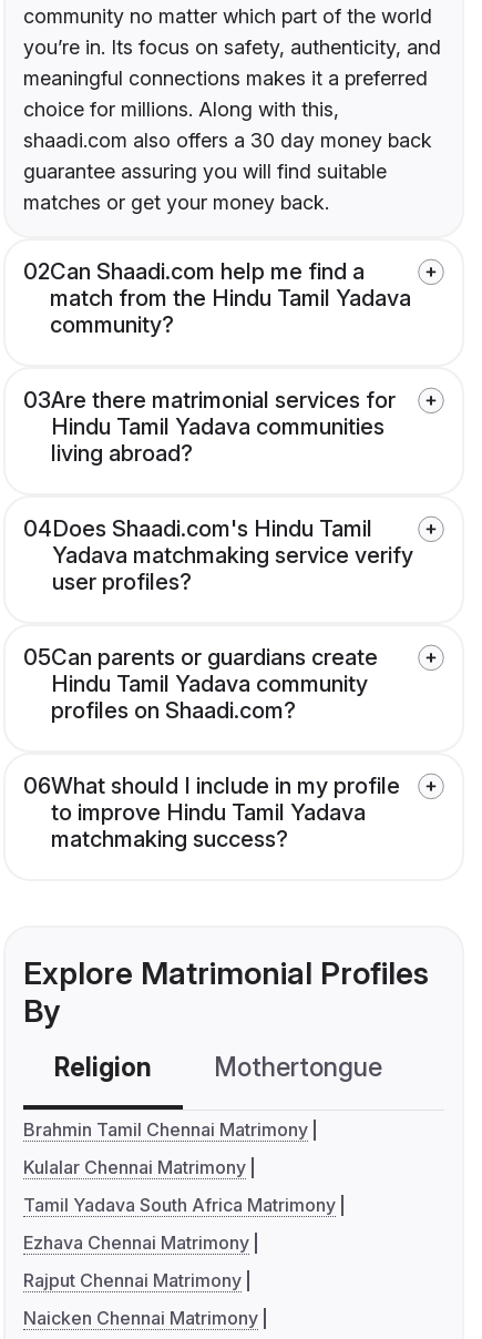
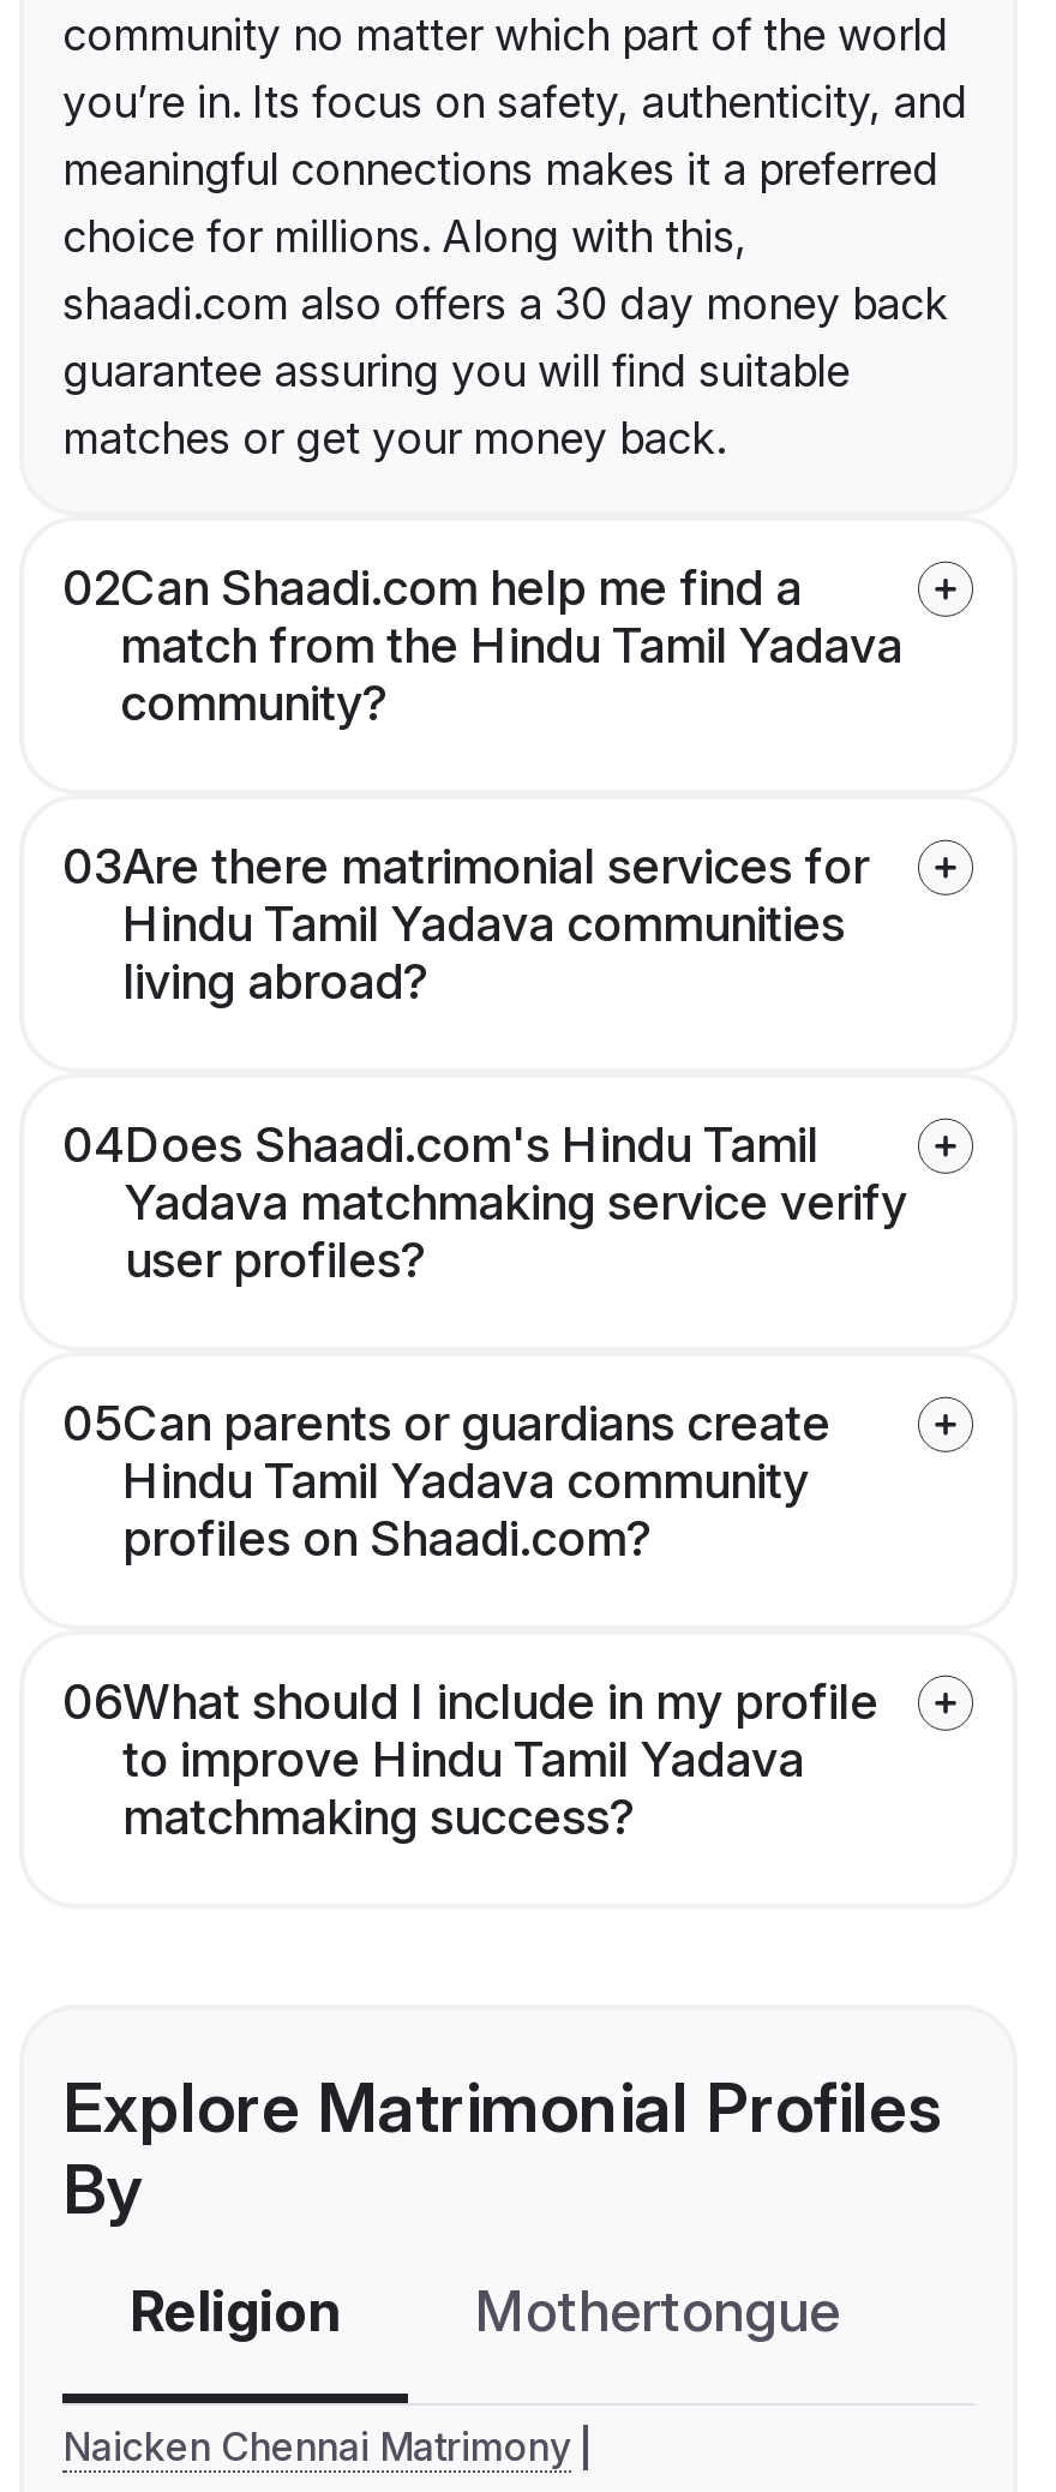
- Brahmin Tamil Chennai Matrimony
- Kulalar Chennai Matrimony
- Tamil Yadava South Africa Matrimony
- Ezhava Chennai Matrimony
- Rajput Chennai Matrimony
